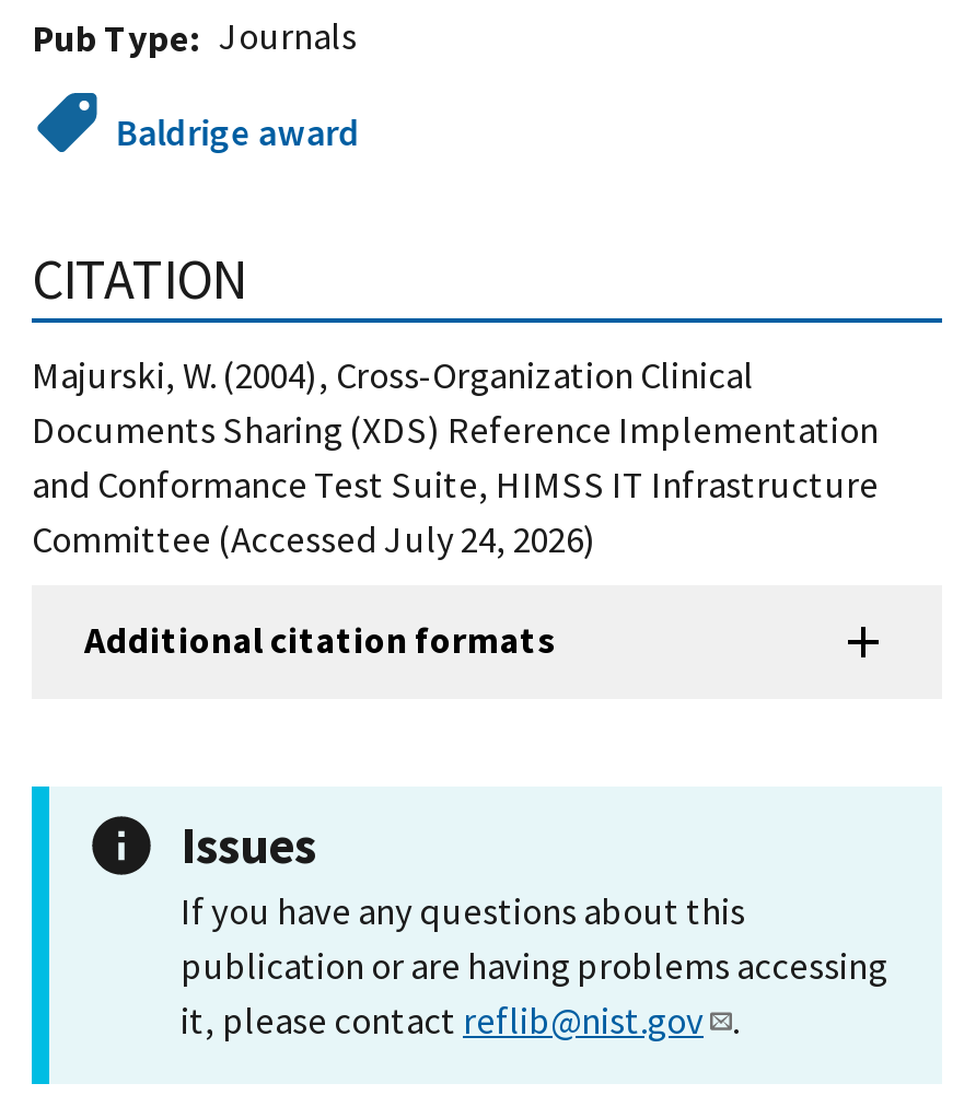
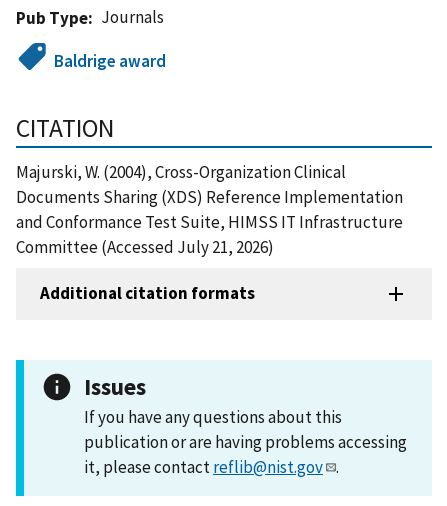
- Committee (Accessed July 24, 2026)
+ Committee (Accessed July 21, 2026)
